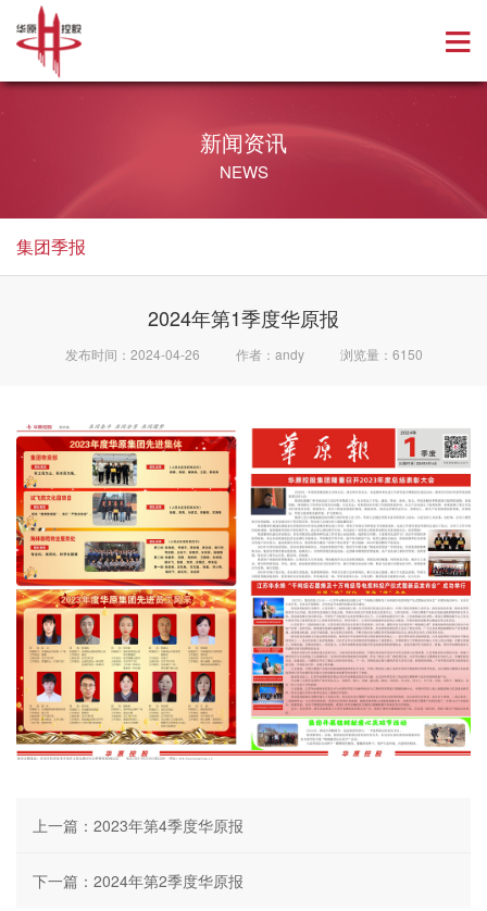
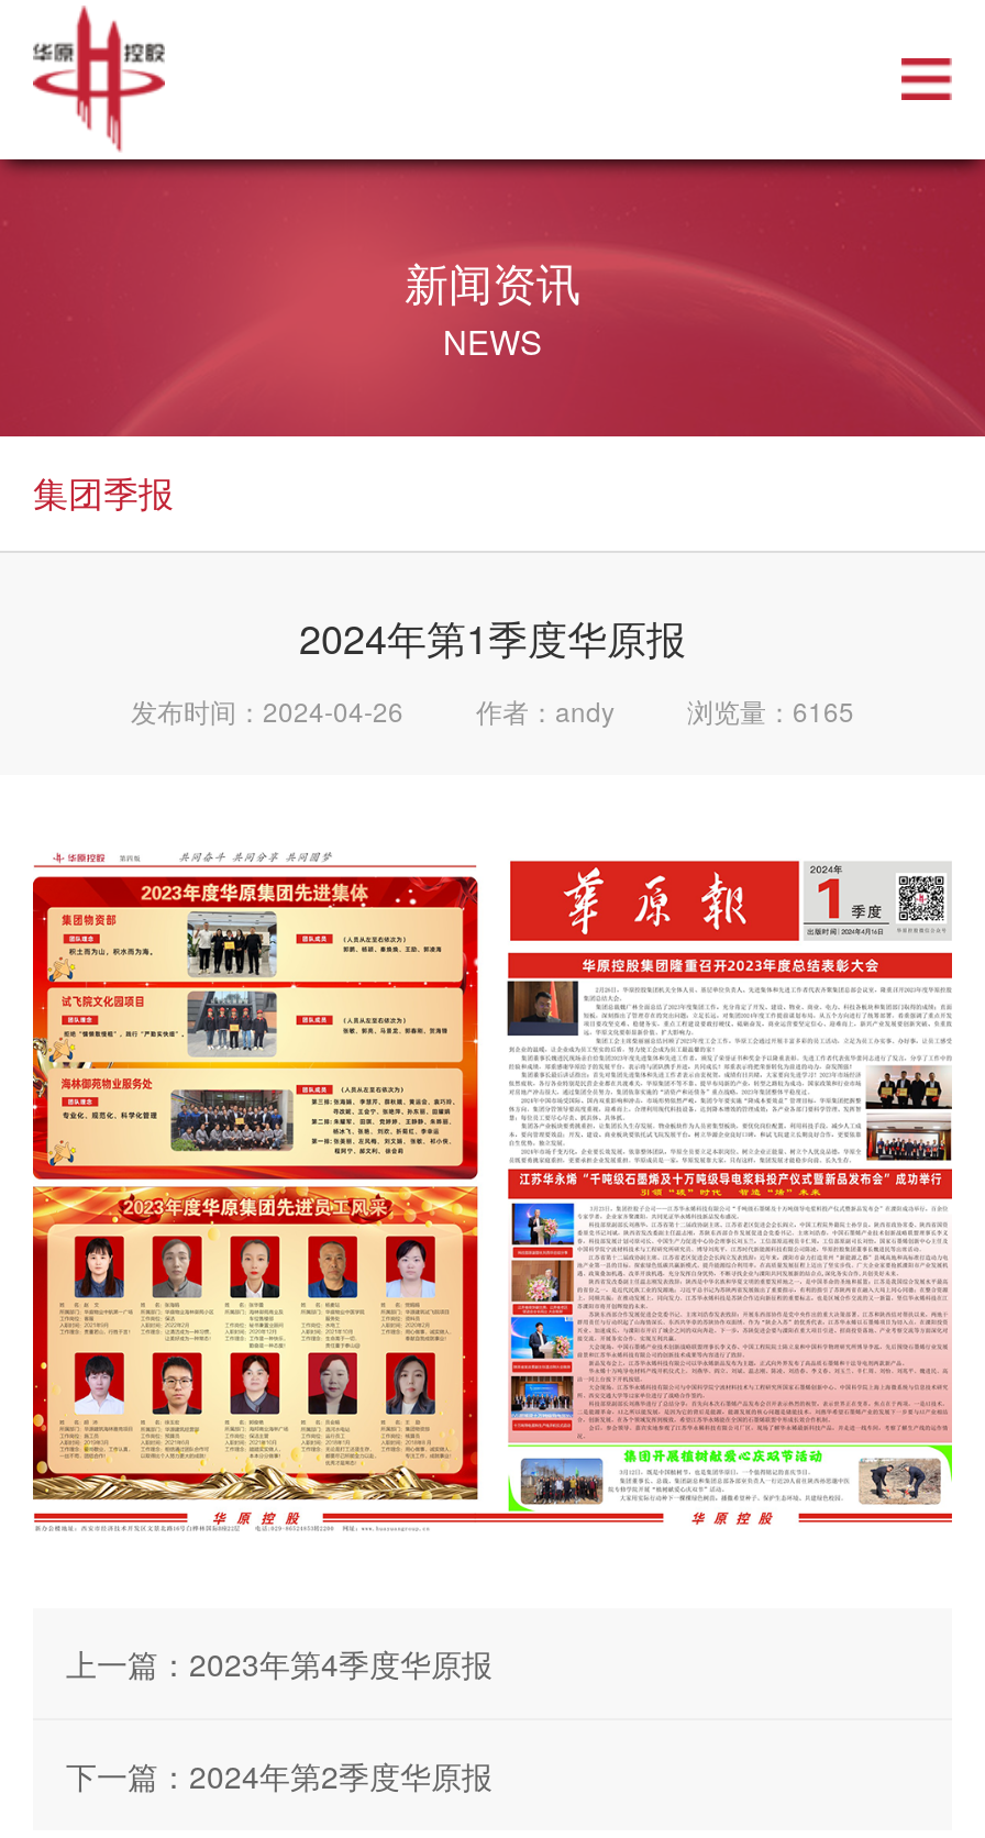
- 发布时间：2024-04-26 作者：andy 浏览量：6150
+ 发布时间：2024-04-26 作者：andy 浏览量：6165
